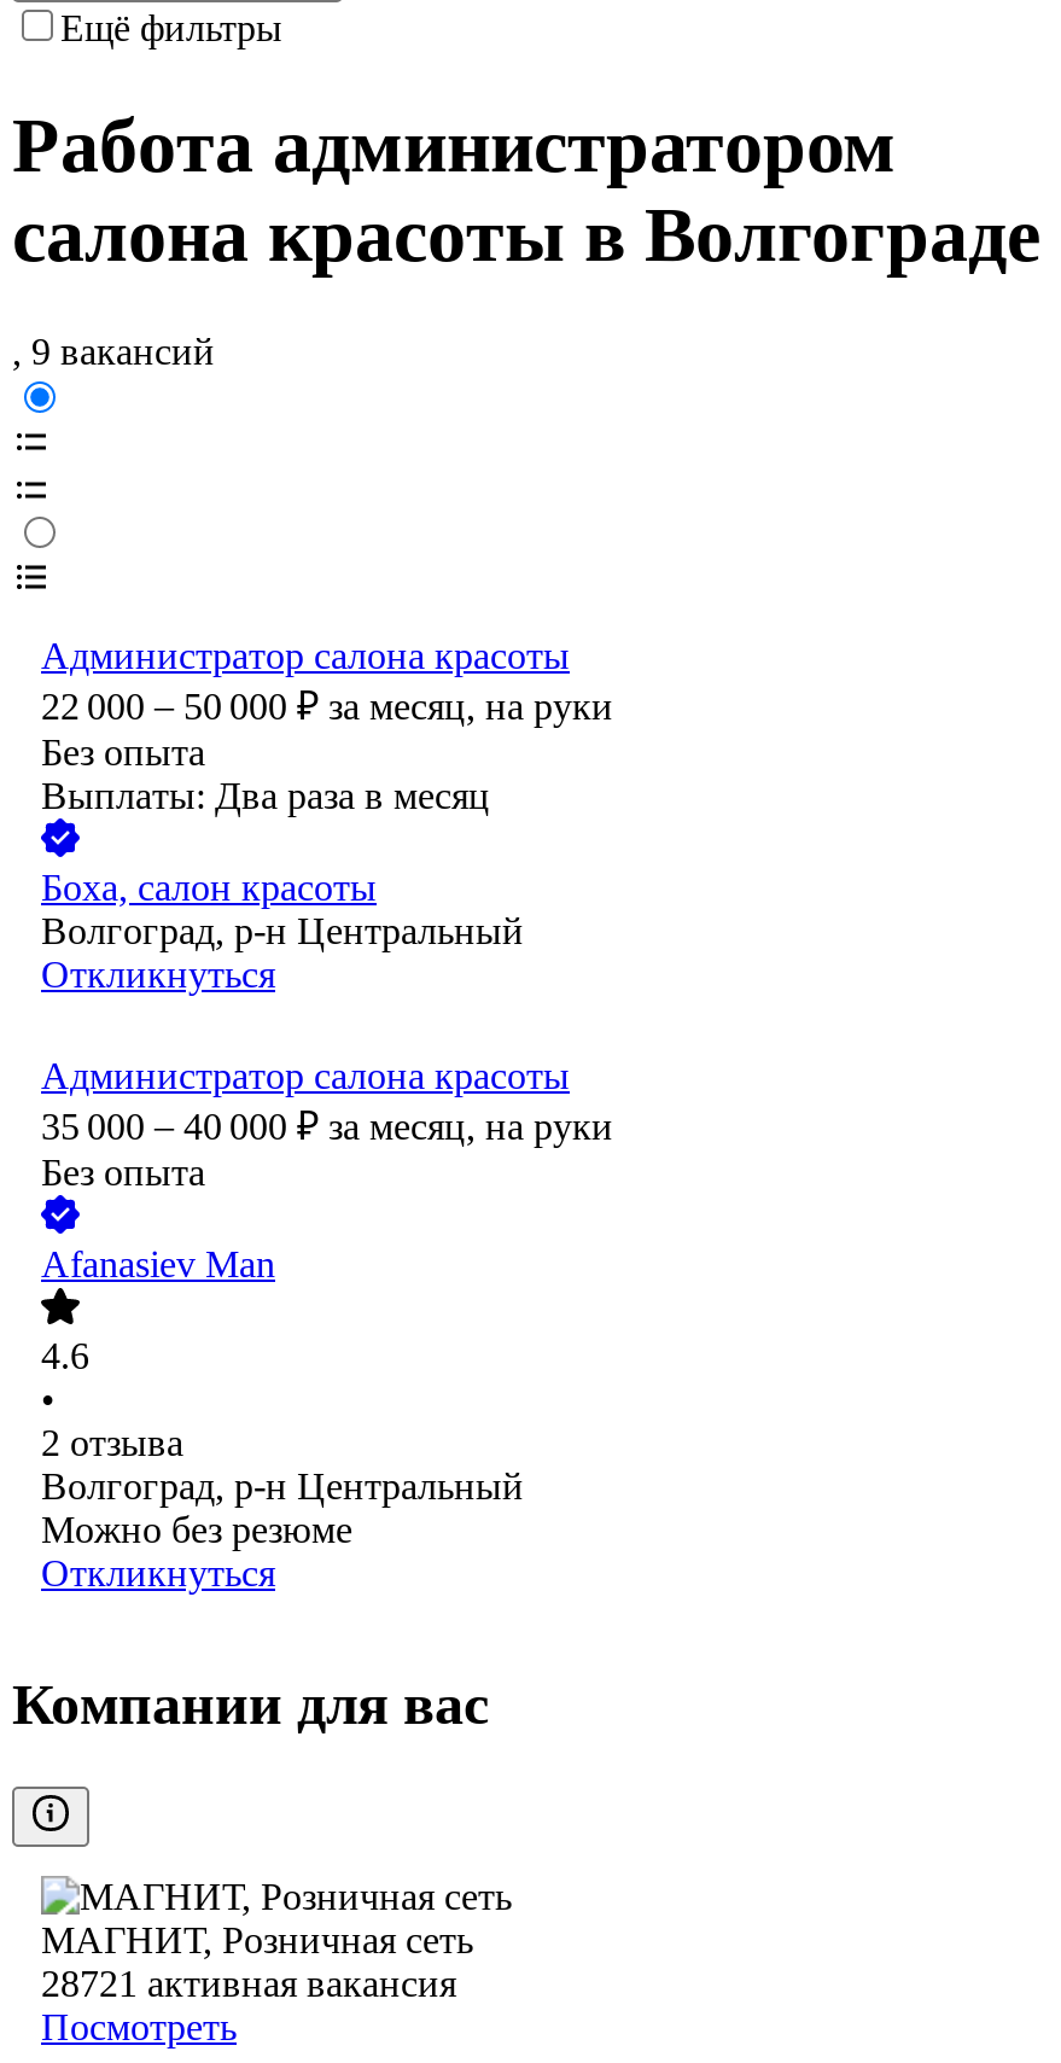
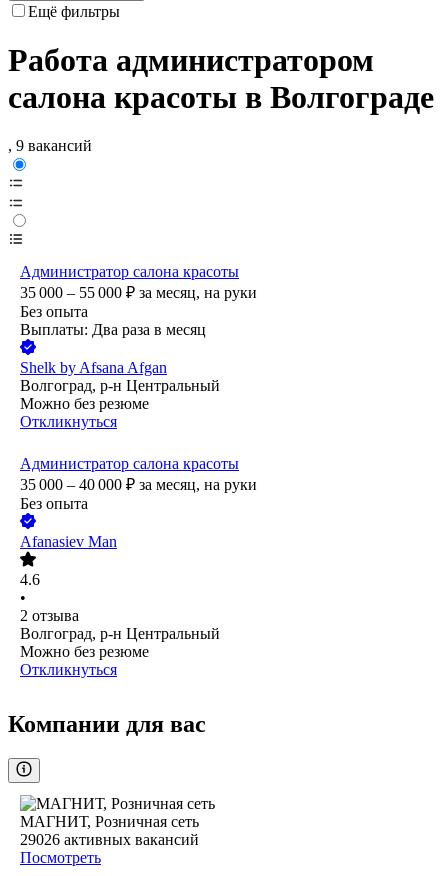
- 22 000 – 50 000 ₽ за месяц, на руки
+ 35 000 – 55 000 ₽ за месяц, на руки

- Боха, салон красоты
+ Shelk by Afsana Afgan

+ Можно без резюме

- 28721 активная вакансия
+ 29026 активных вакансий
